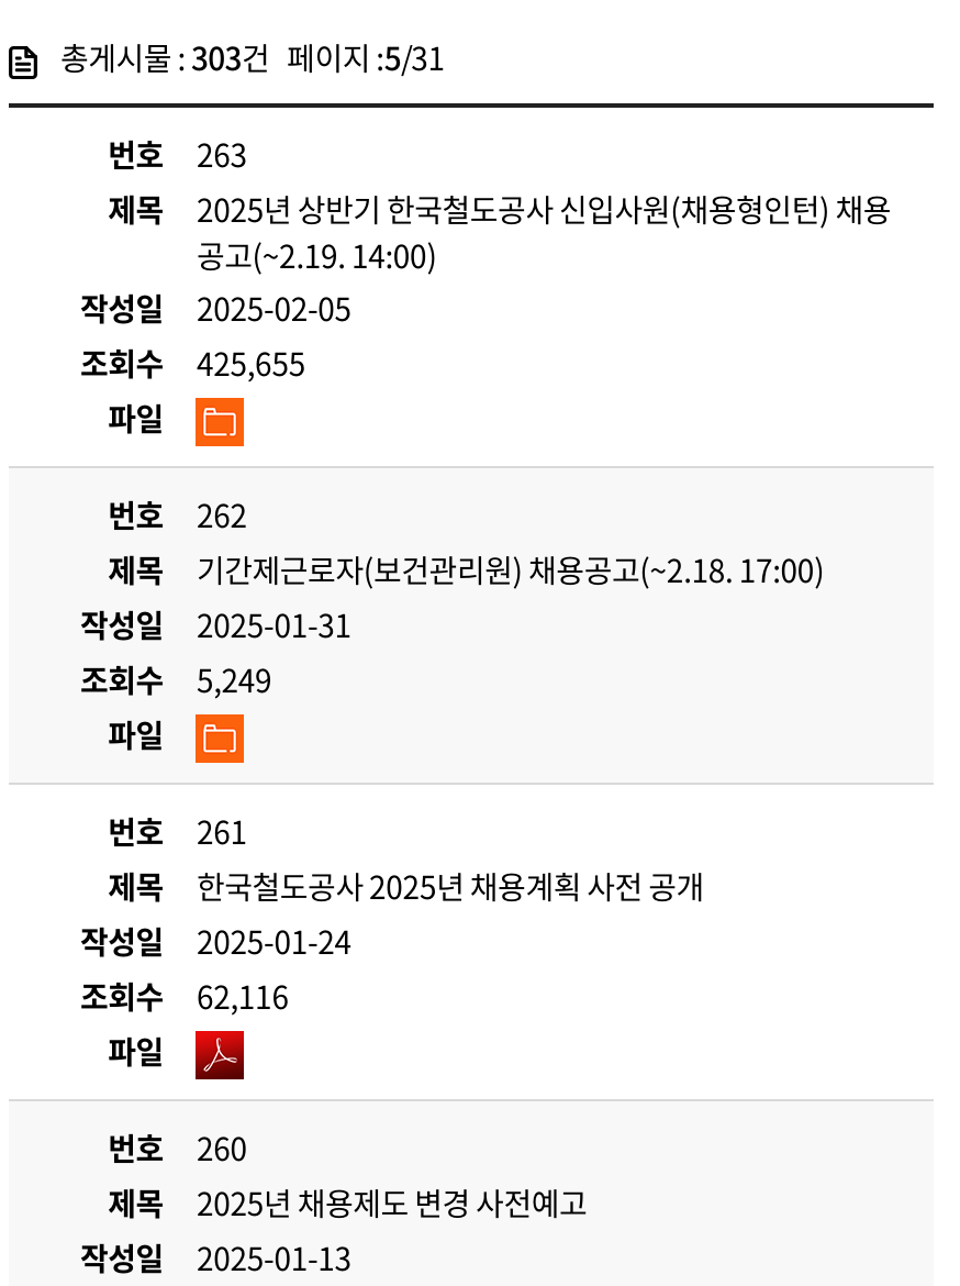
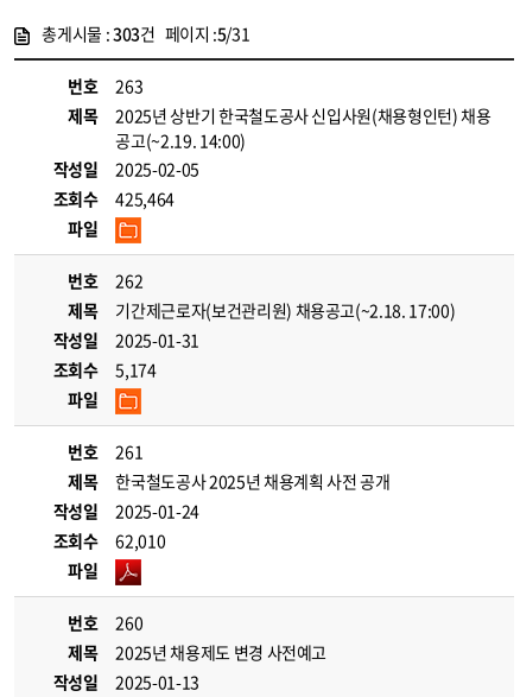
- 조회수 425,655
+ 조회수 425,464

- 조회수 5,249
+ 조회수 5,174

- 조회수 62,116
+ 조회수 62,010
